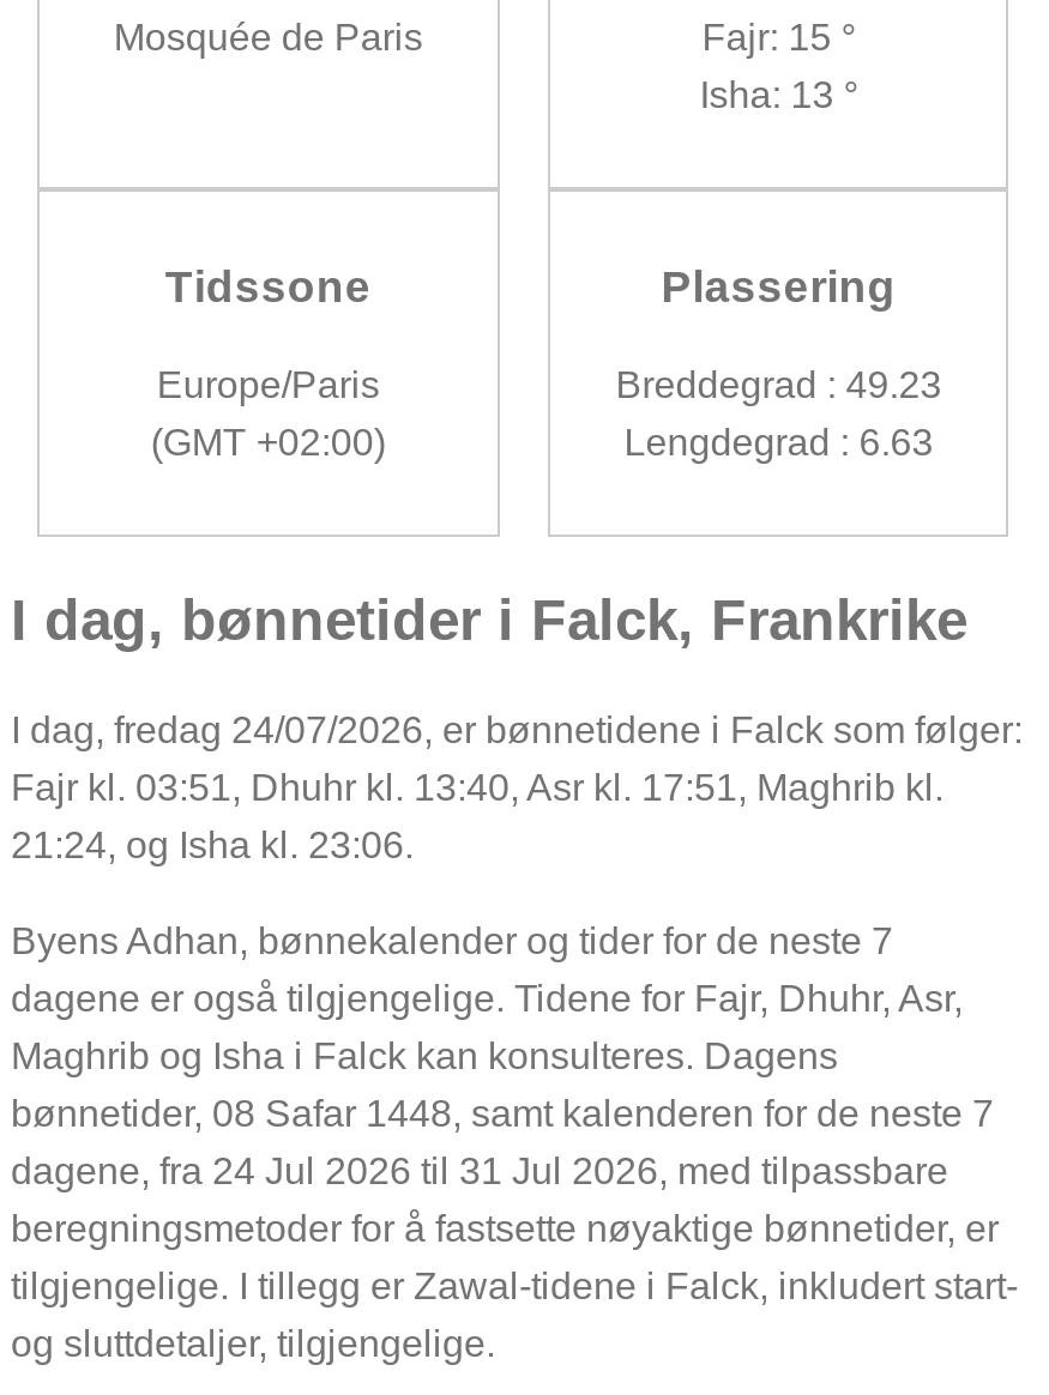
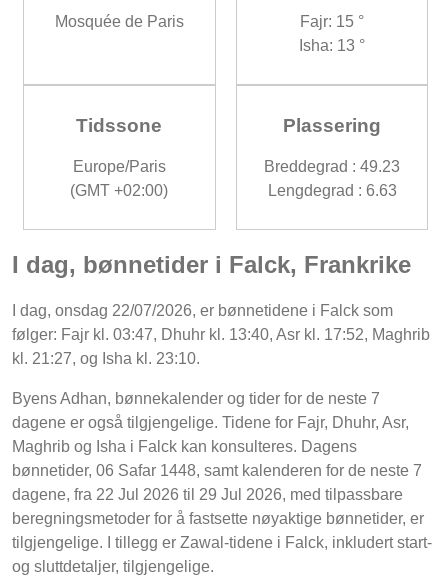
- I dag, fredag 24/07/2026, er bønnetidene i Falck som følger:
- Fajr kl. 03:51, Dhuhr kl. 13:40, Asr kl. 17:51, Maghrib kl.
- 21:24, og Isha kl. 23:06.
+ I dag, onsdag 22/07/2026, er bønnetidene i Falck som
+ følger: Fajr kl. 03:47, Dhuhr kl. 13:40, Asr kl. 17:52, Maghrib
+ kl. 21:27, og Isha kl. 23:10.

- bønnetider, 08 Safar 1448, samt kalenderen for de neste 7
+ bønnetider, 06 Safar 1448, samt kalenderen for de neste 7

- dagene, fra 24 Jul 2026 til 31 Jul 2026, med tilpassbare
+ dagene, fra 22 Jul 2026 til 29 Jul 2026, med tilpassbare
